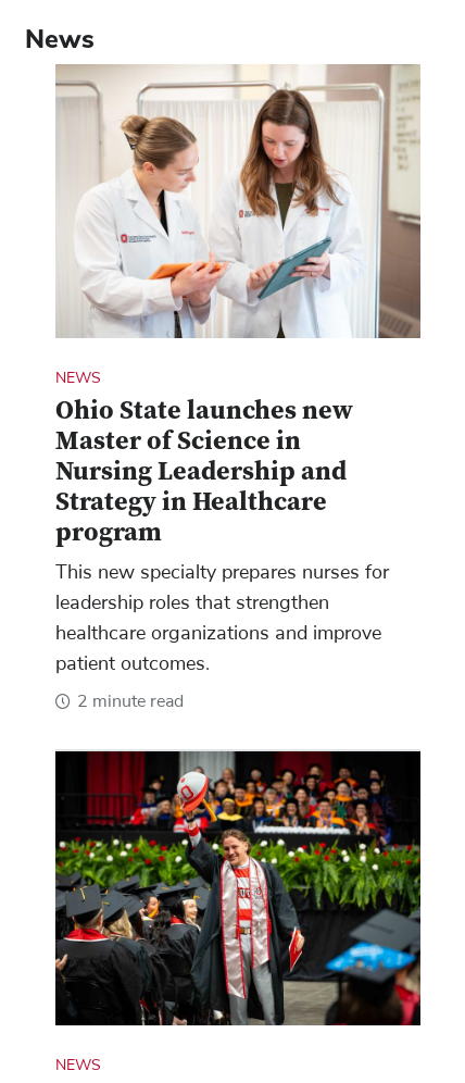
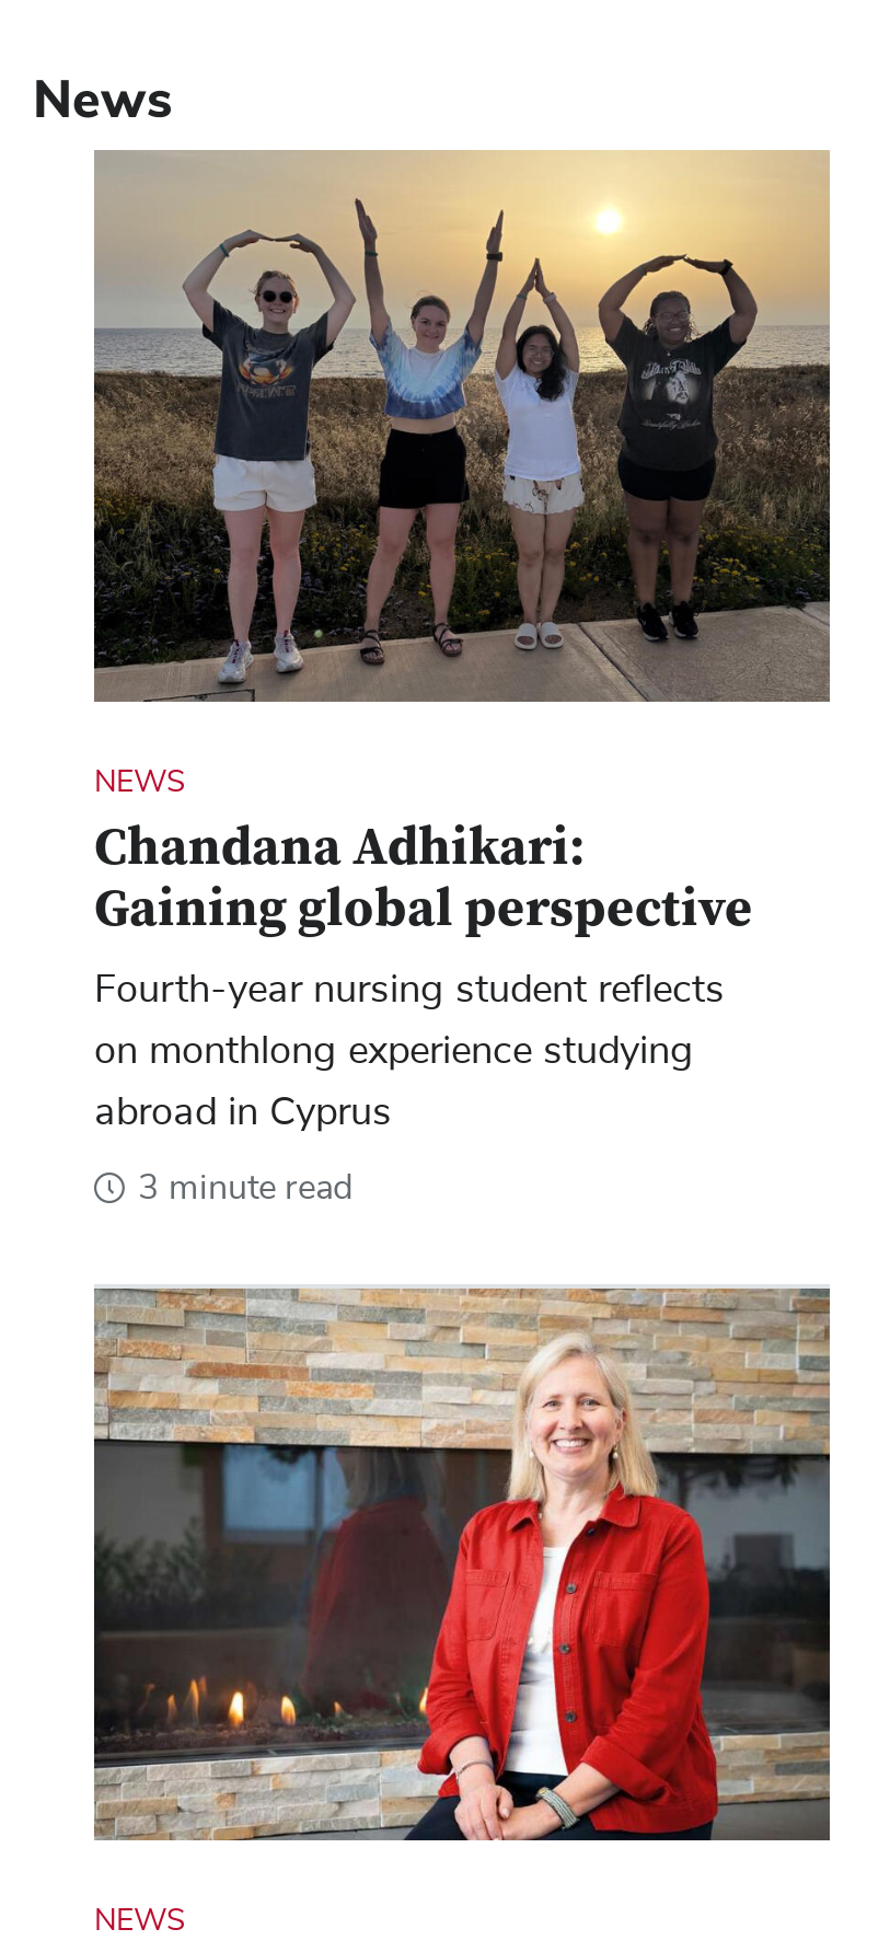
- [image]
+ [image]

- Ohio State launches new
- Master of Science in
- Nursing Leadership and
- Strategy in Healthcare
- program
- This new specialty prepares nurses for
- leadership roles that strengthen
- healthcare organizations and improve
- patient outcomes.
- 2 minute read
+ Chandana Adhikari:
+ Gaining global perspective
+ Fourth-year nursing student reflects
+ on monthlong experience studying
+ abroad in Cyprus
+ 3 minute read

- [image]
+ [image]
